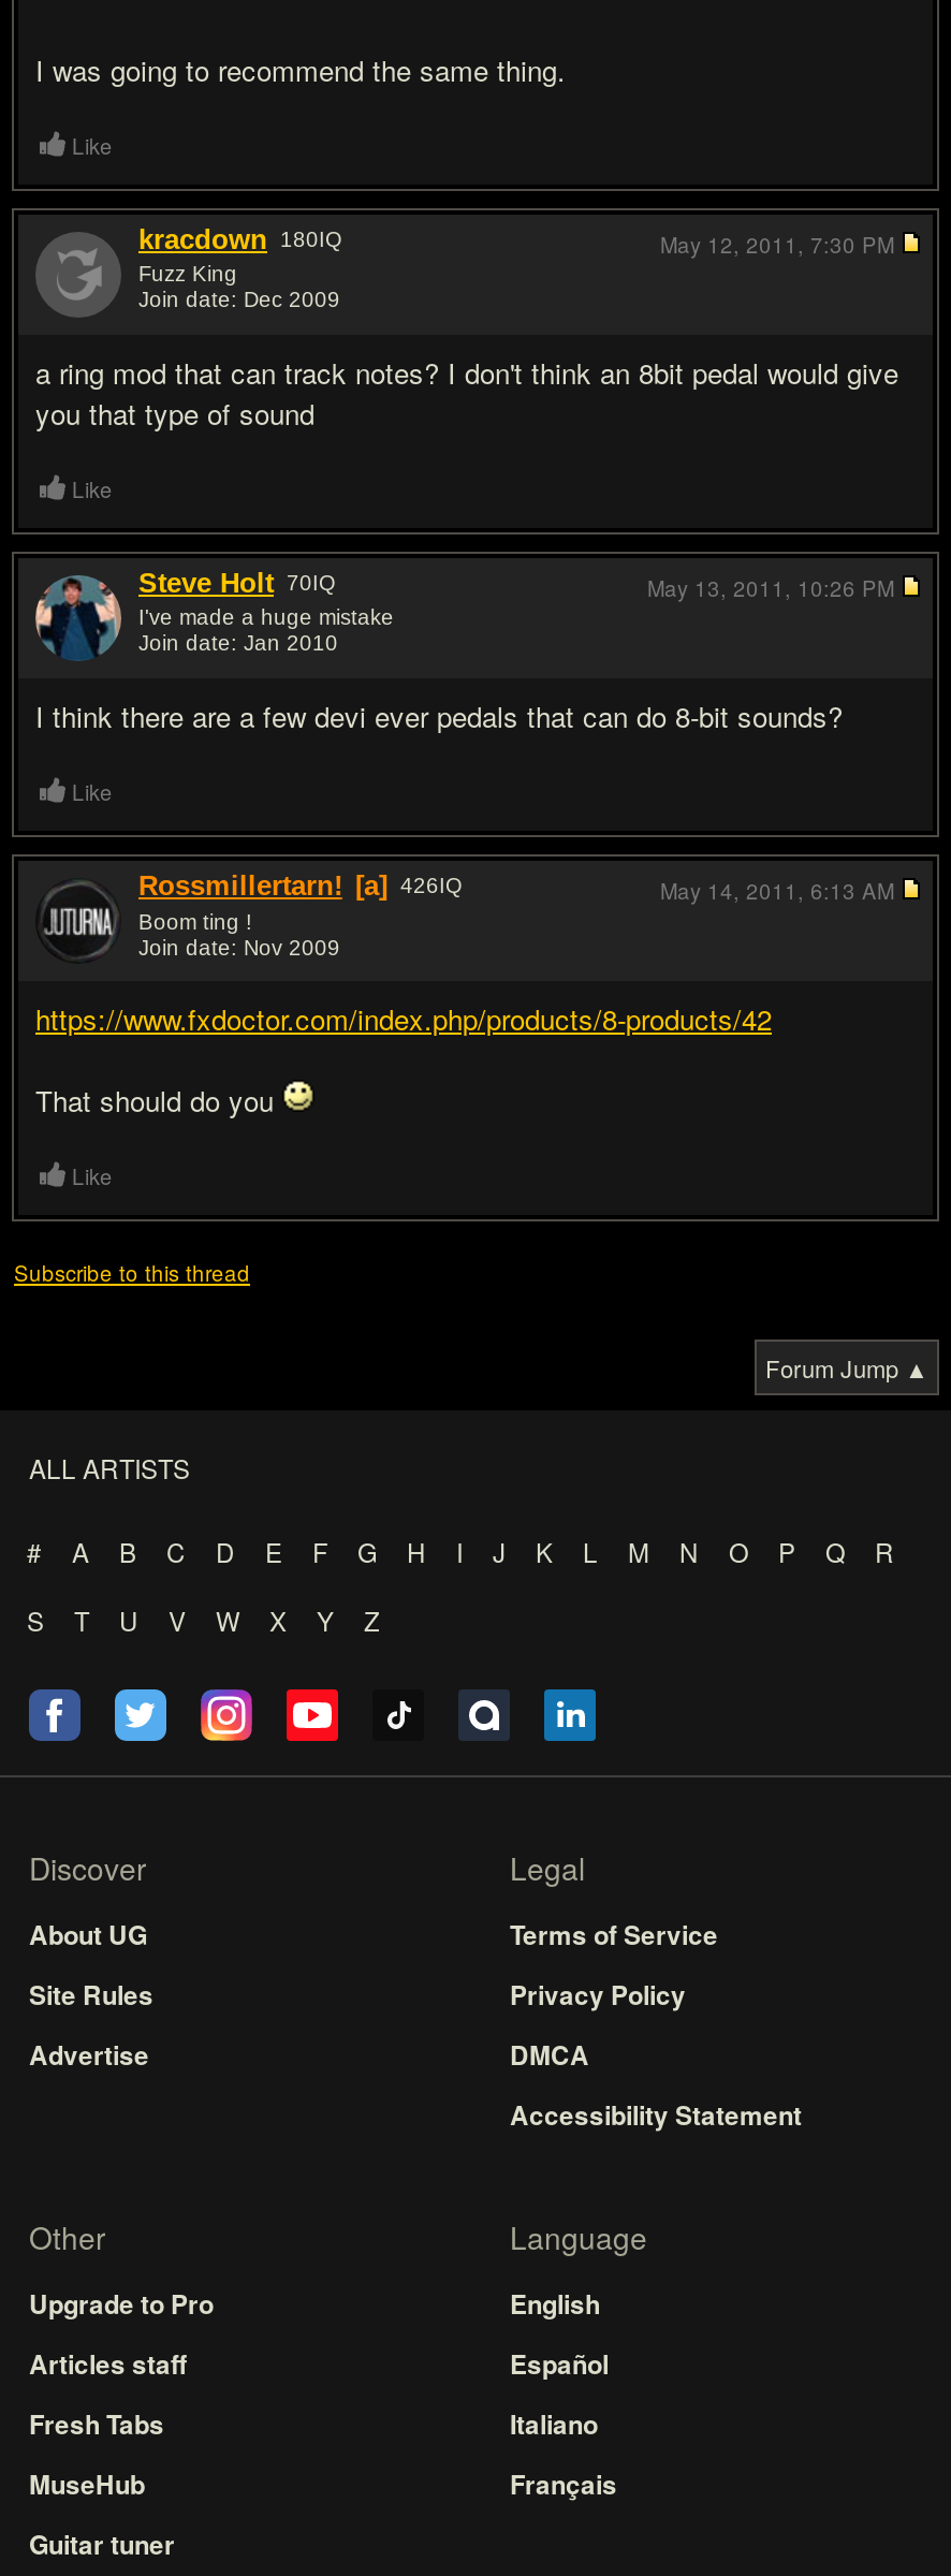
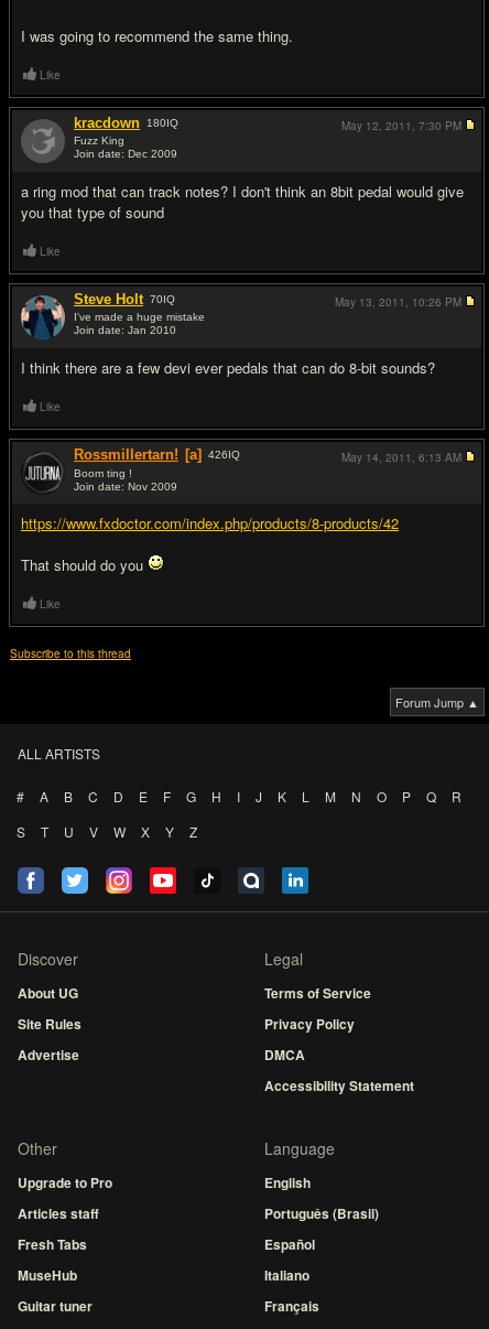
moved down: Español | Italiano | Français

+ Português (Brasil)
